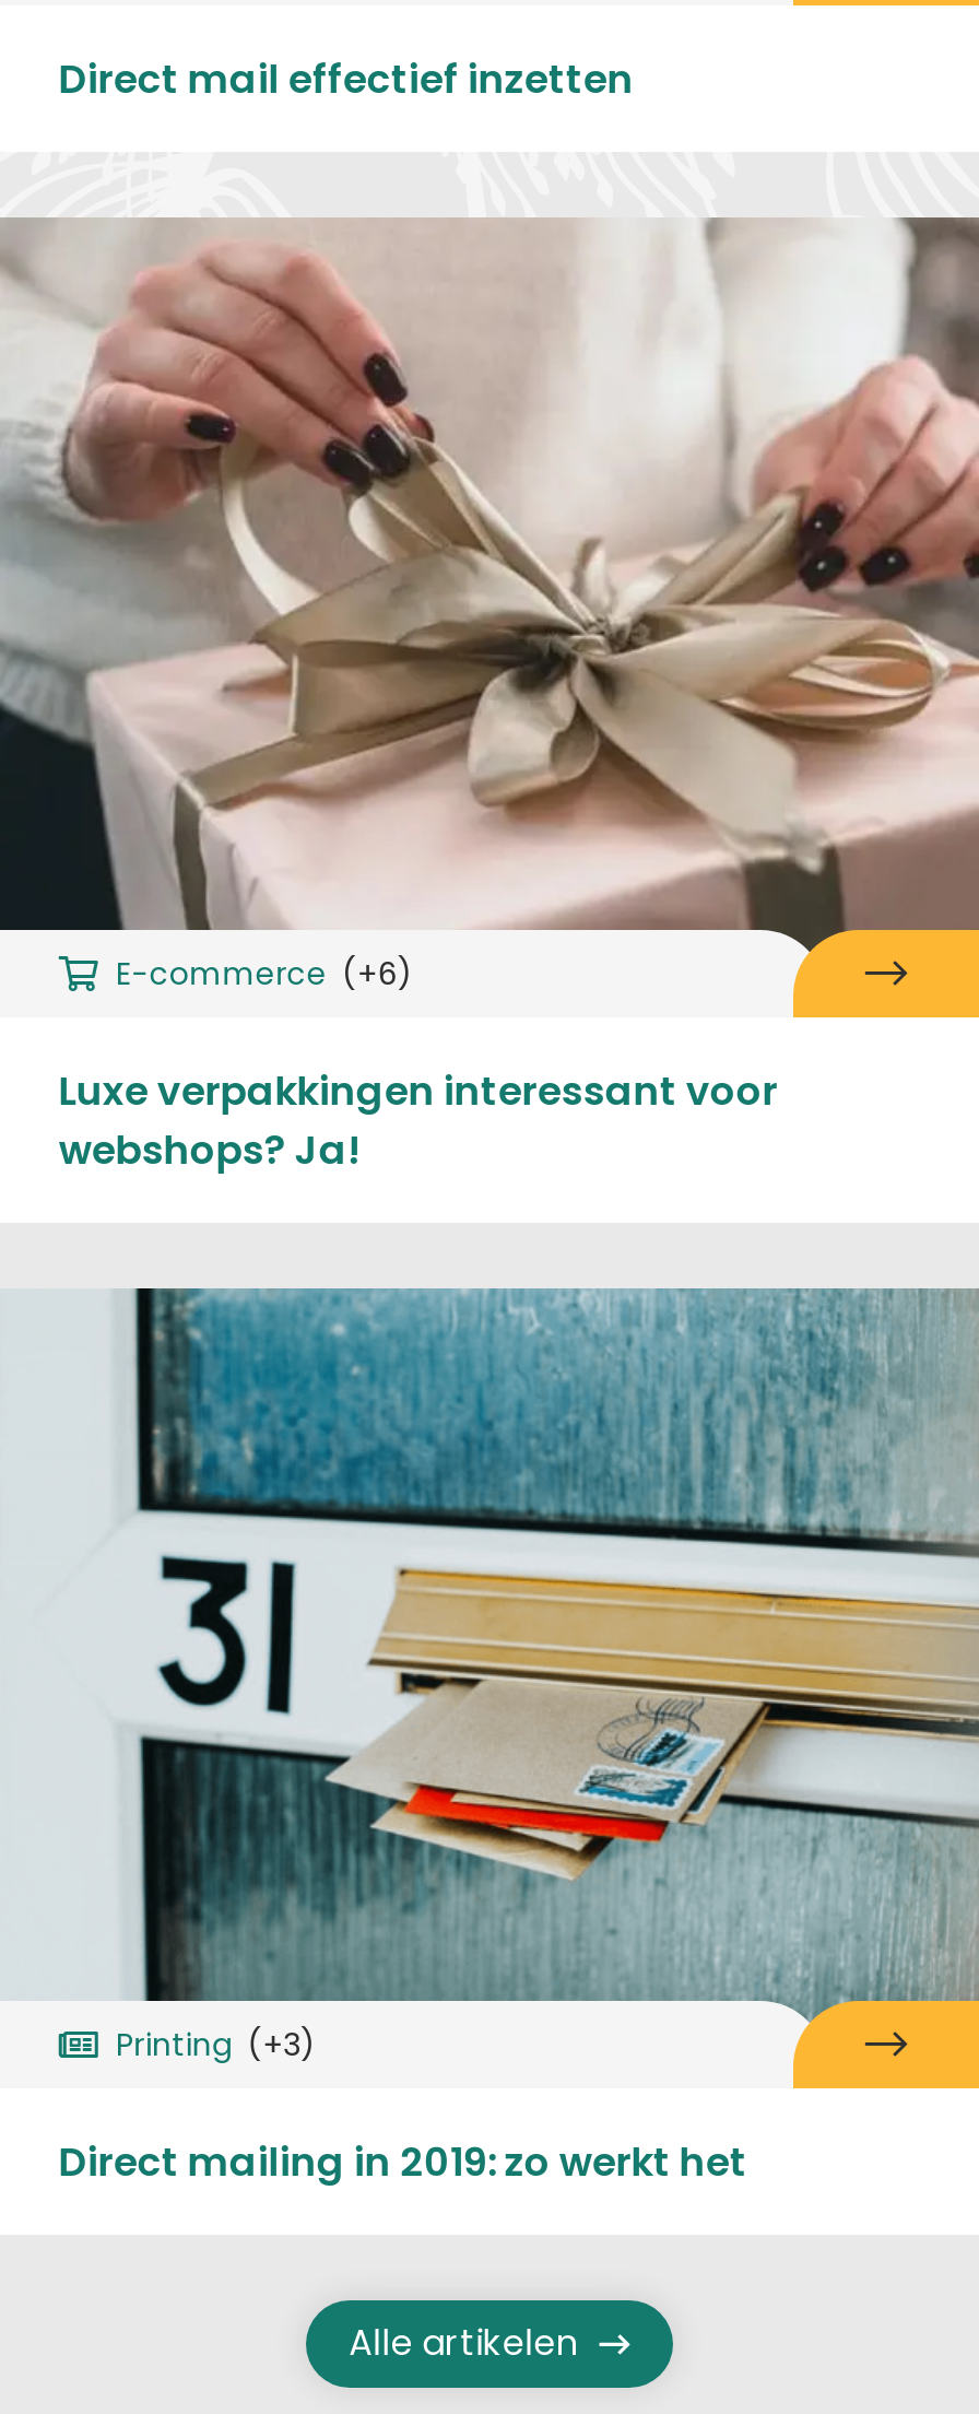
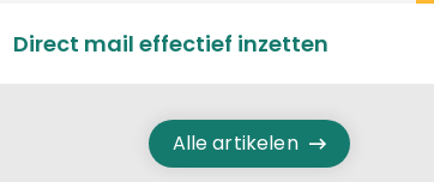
- [image]
- E-commerce (+6)
- Luxe verpakkingen interessant voor
- webshops? Ja!

- [image]
- Printing (+3)
- Direct mailing in 2019: zo werkt het
